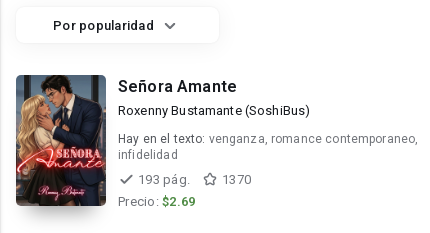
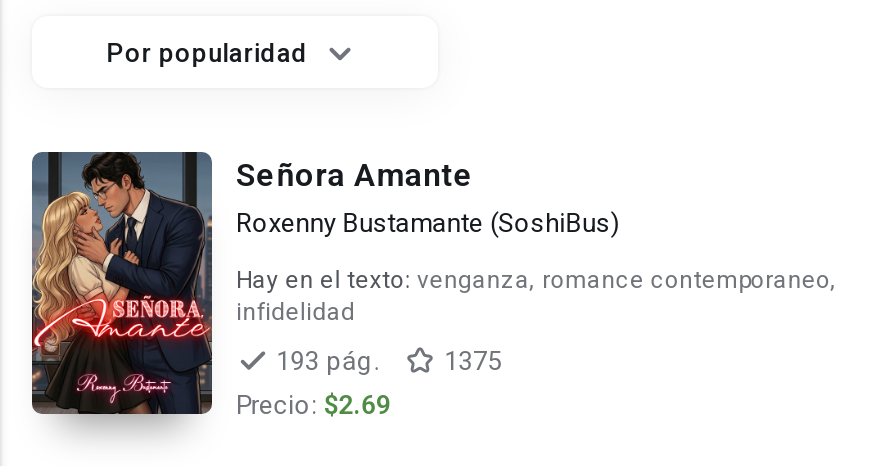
- 1370
+ 1375
